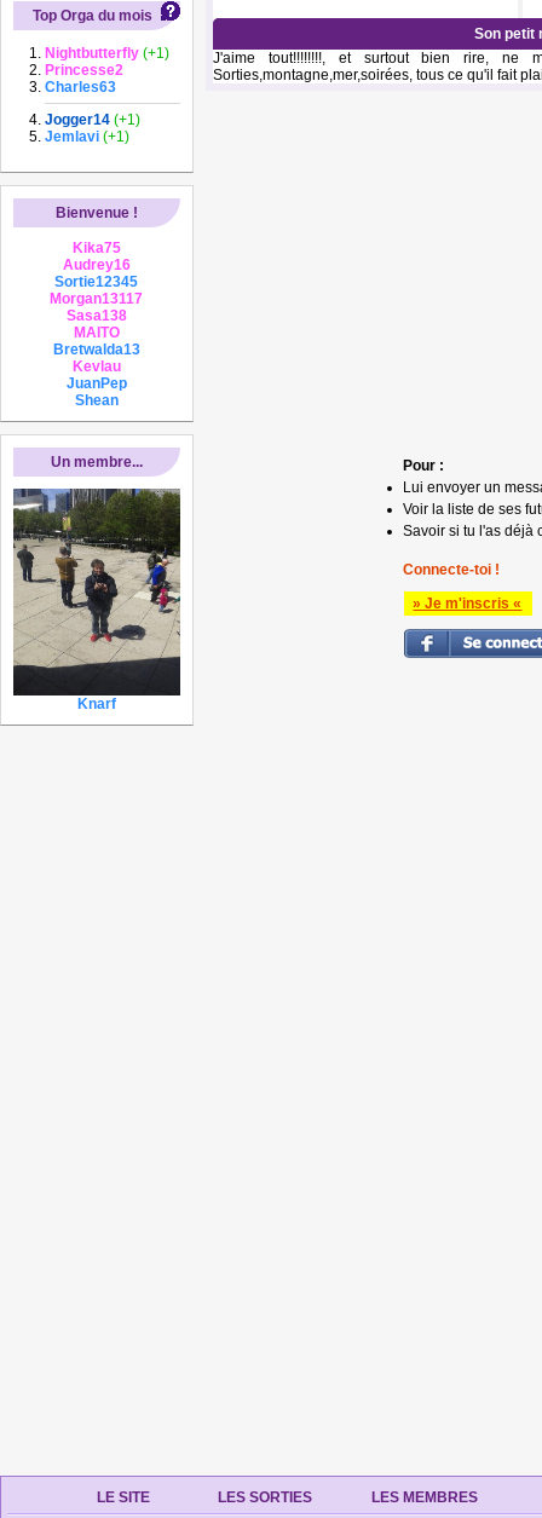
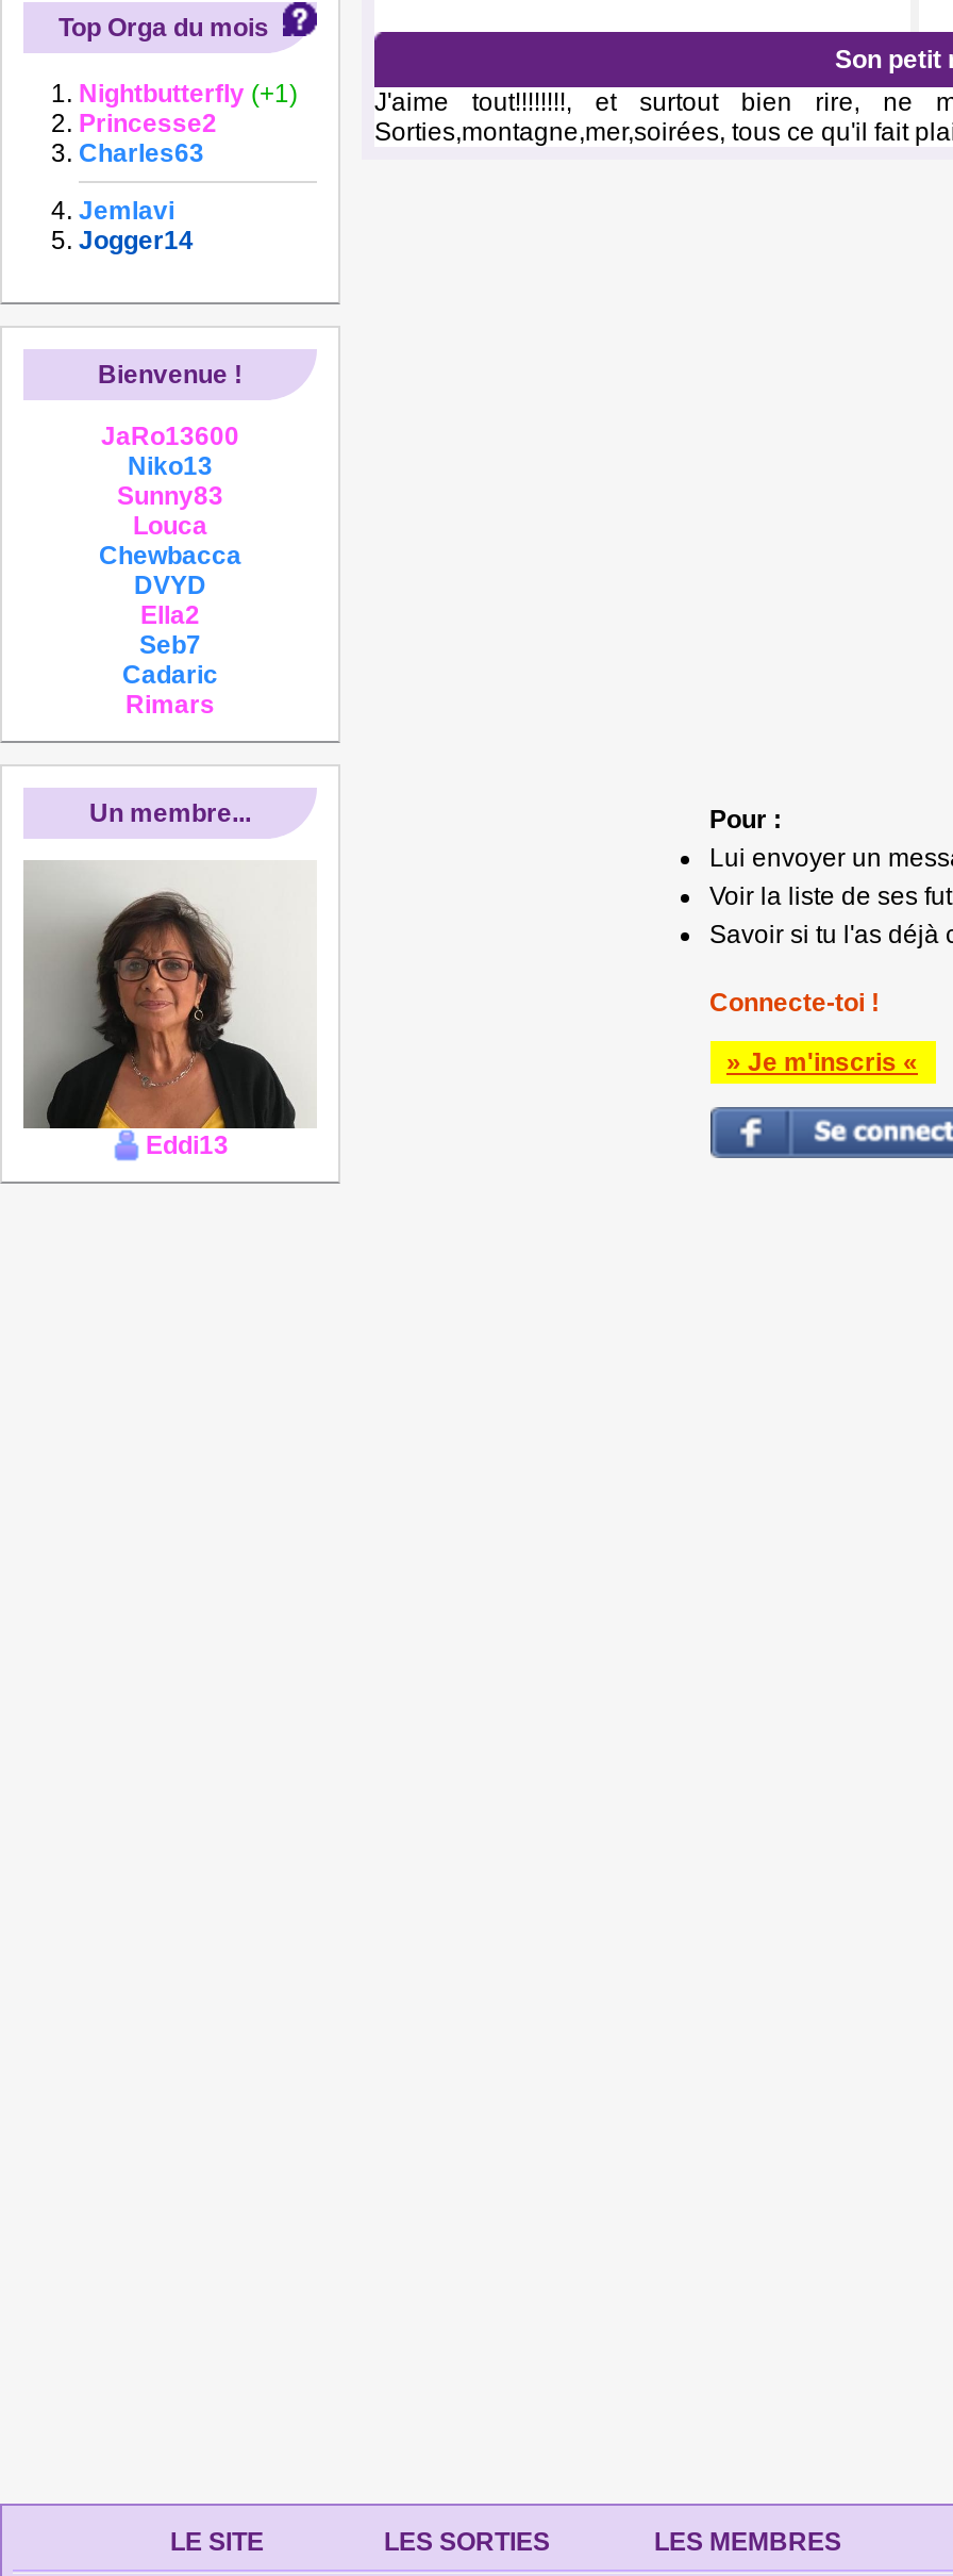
- Jogger14 (+1)
- Jemlavi (+1)
+ Jemlavi
+ Jogger14

- Kika75
- Audrey16
- Sortie12345
- Morgan13117
- Sasa138
- MAITO
- Bretwalda13
- Kevlau
- JuanPep
- Shean
+ JaRo13600
+ Niko13
+ Sunny83
+ Louca
+ Chewbacca
+ DVYD
+ Ella2
+ Seb7
+ Cadaric
+ Rimars

- [image]
- Knarf
+ [image]
+ Eddi13
